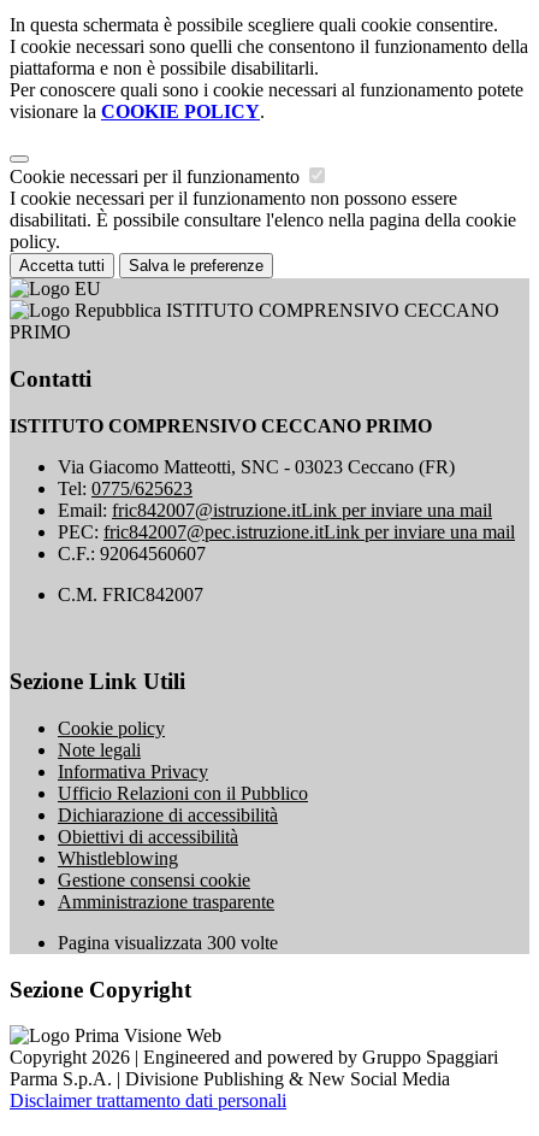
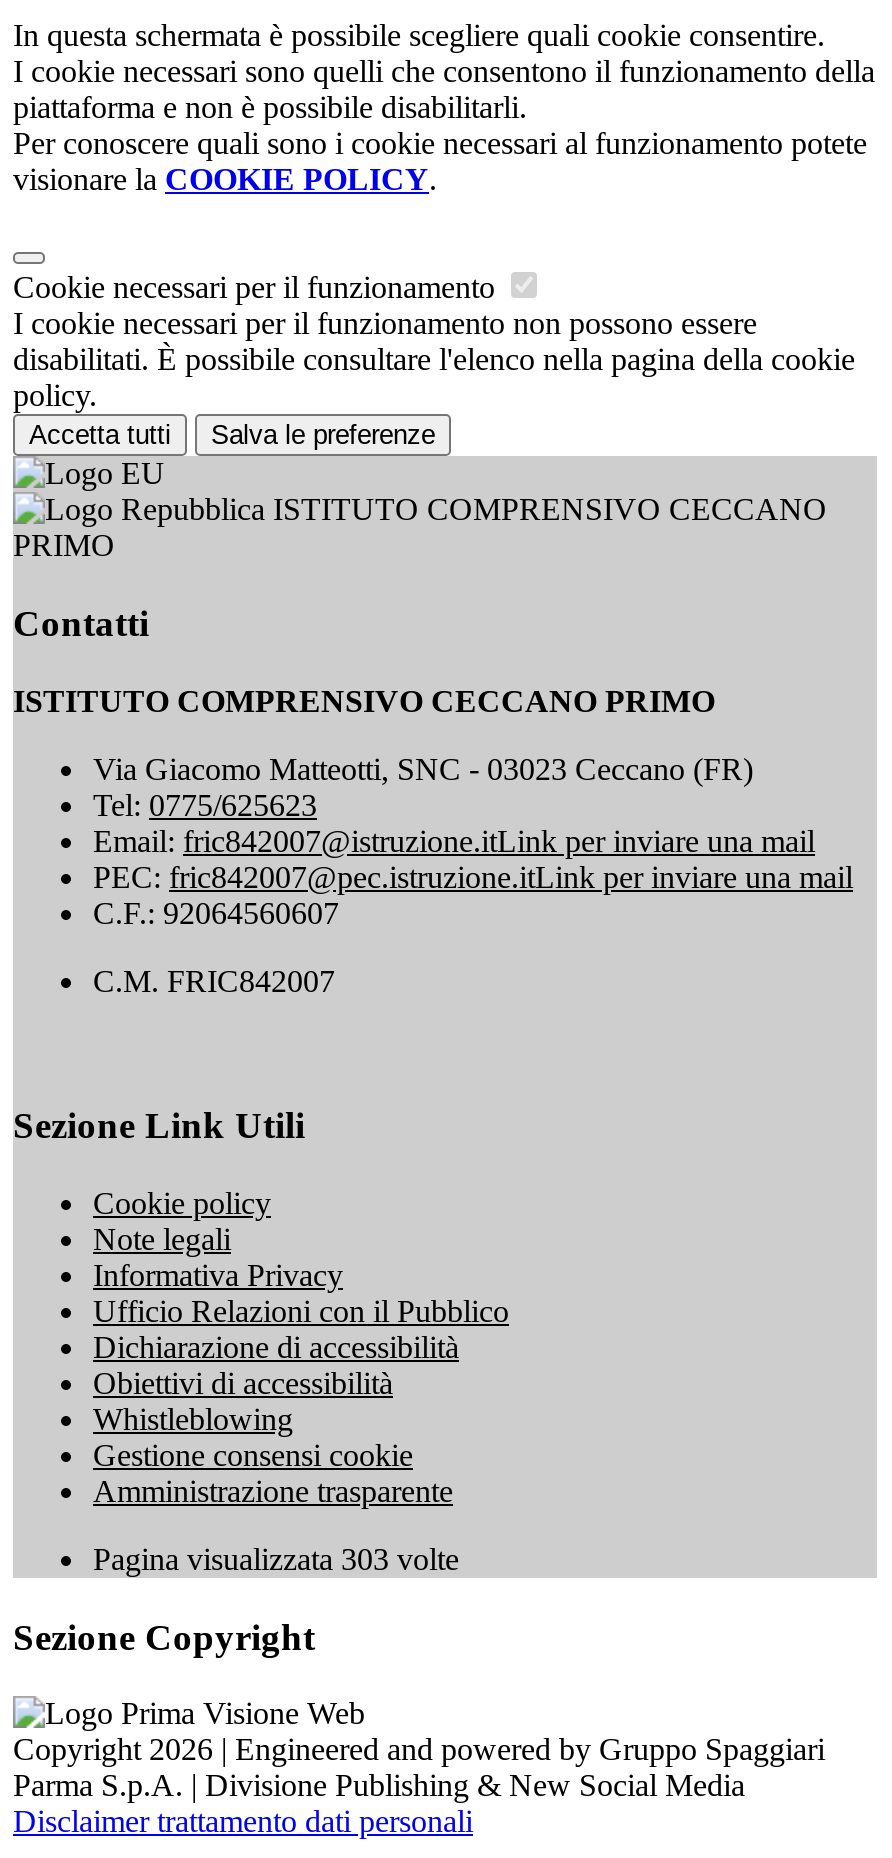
- Pagina visualizzata 300 volte
+ Pagina visualizzata 303 volte
